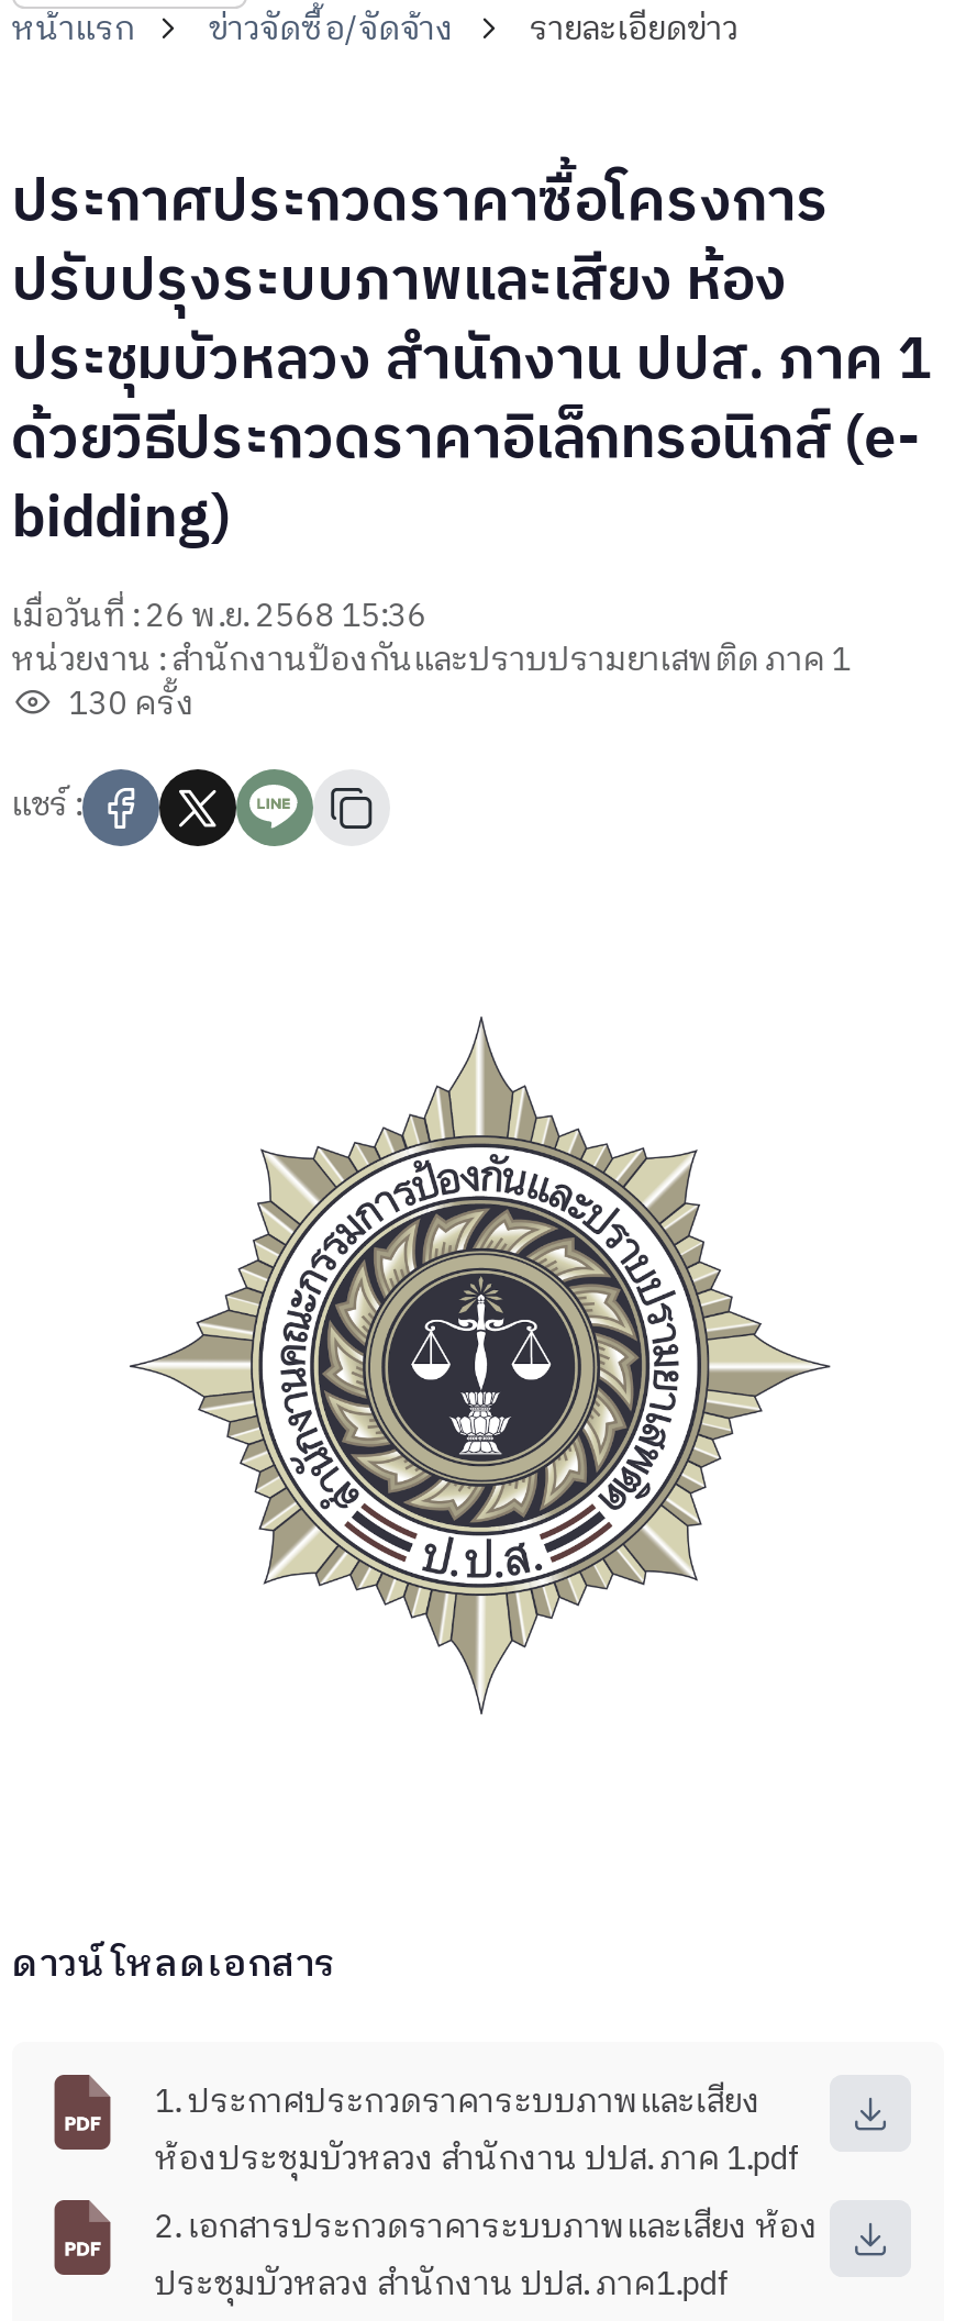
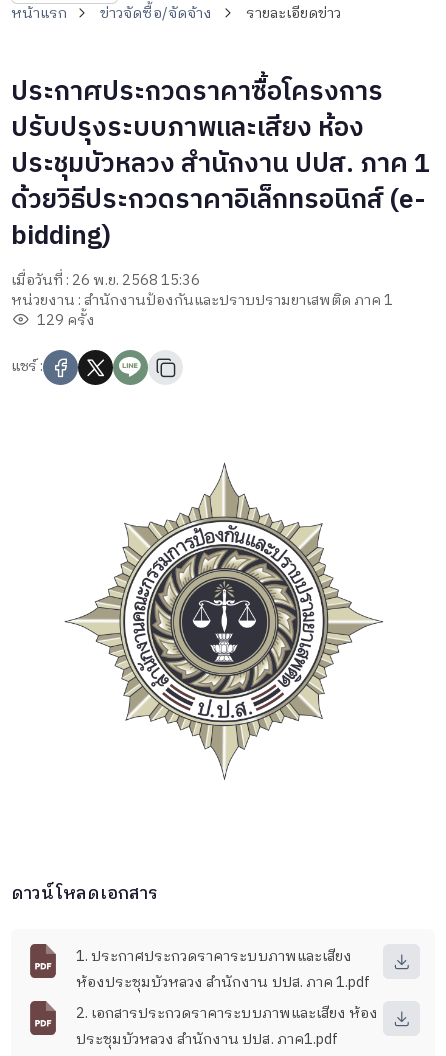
- 130 ครั้ง
+ 129 ครั้ง
